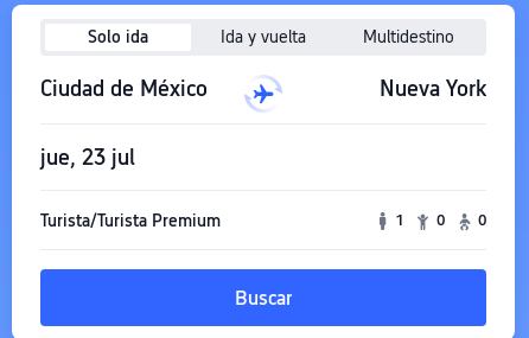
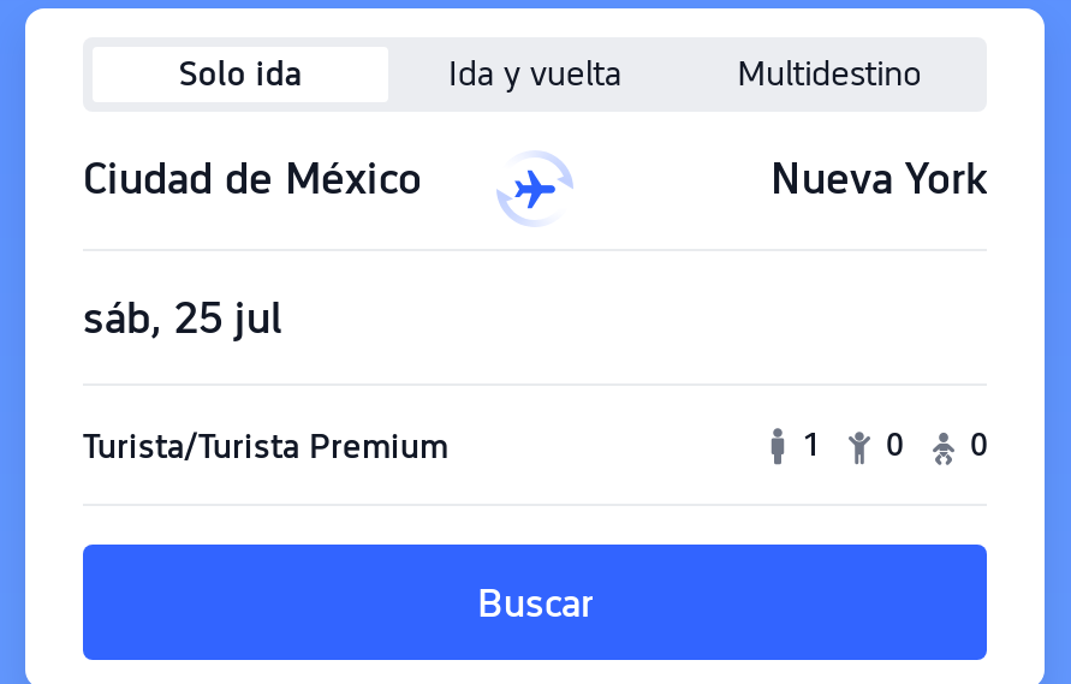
- jue, 23 jul
+ sáb, 25 jul
